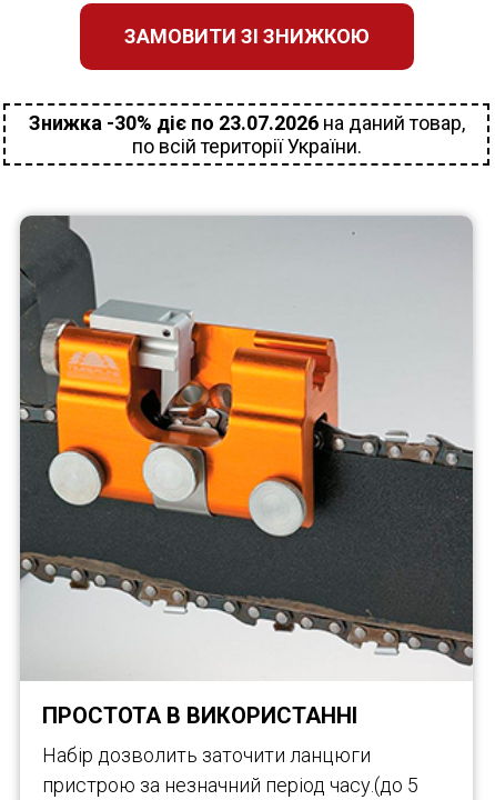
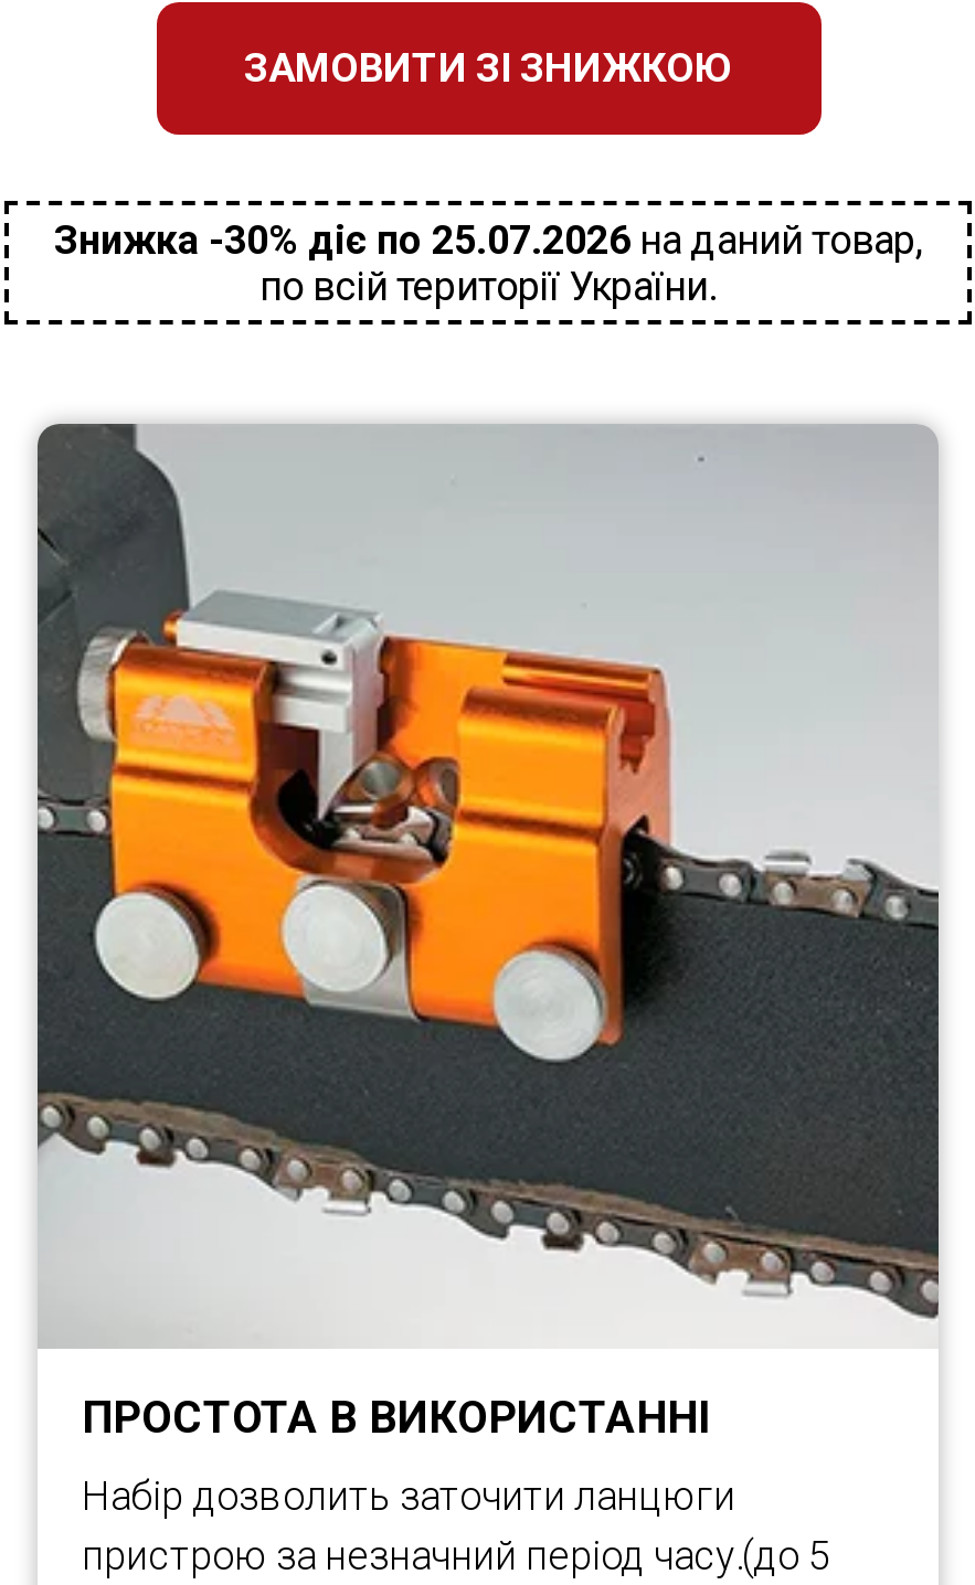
- Знижка -30% діє по 23.07.2026 на даний товар,
+ Знижка -30% діє по 25.07.2026 на даний товар,
